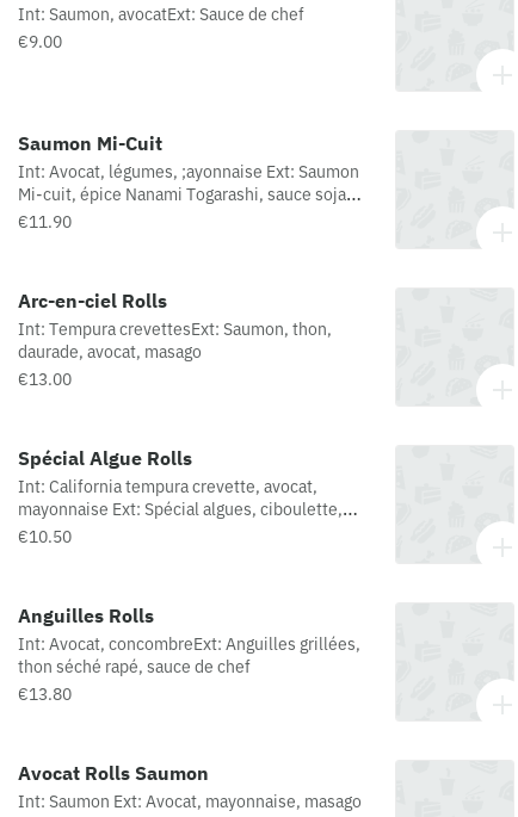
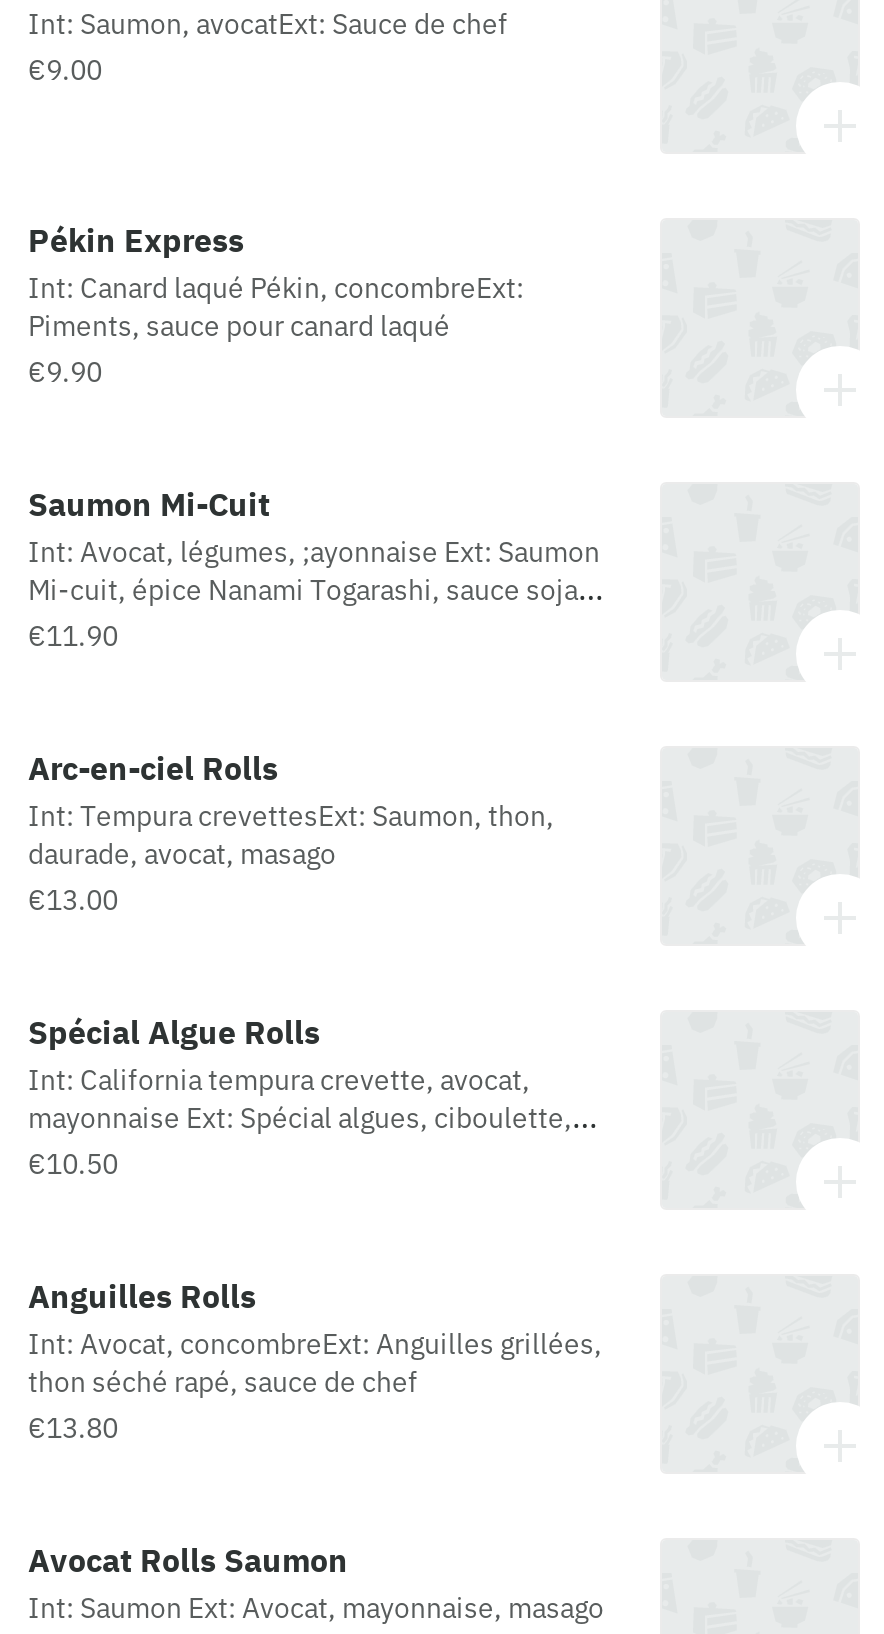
+ Pékin Express
+ Int: Canard laqué Pékin, concombreExt:
+ Piments, sauce pour canard laqué
+ €9.90
